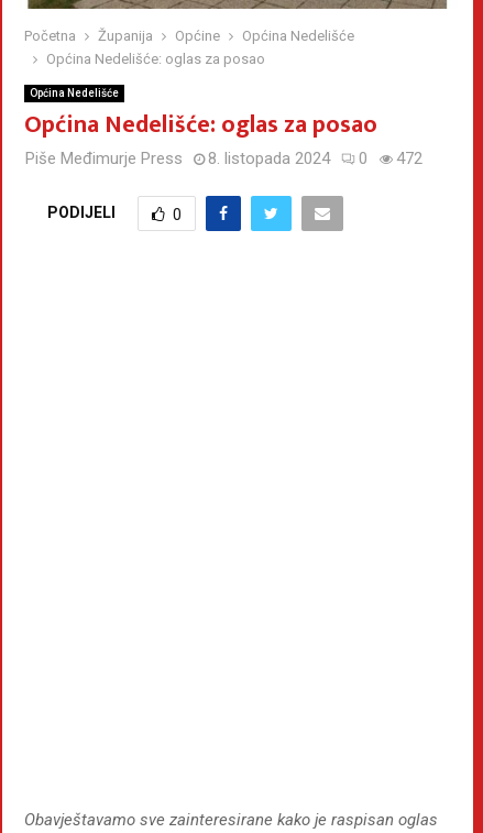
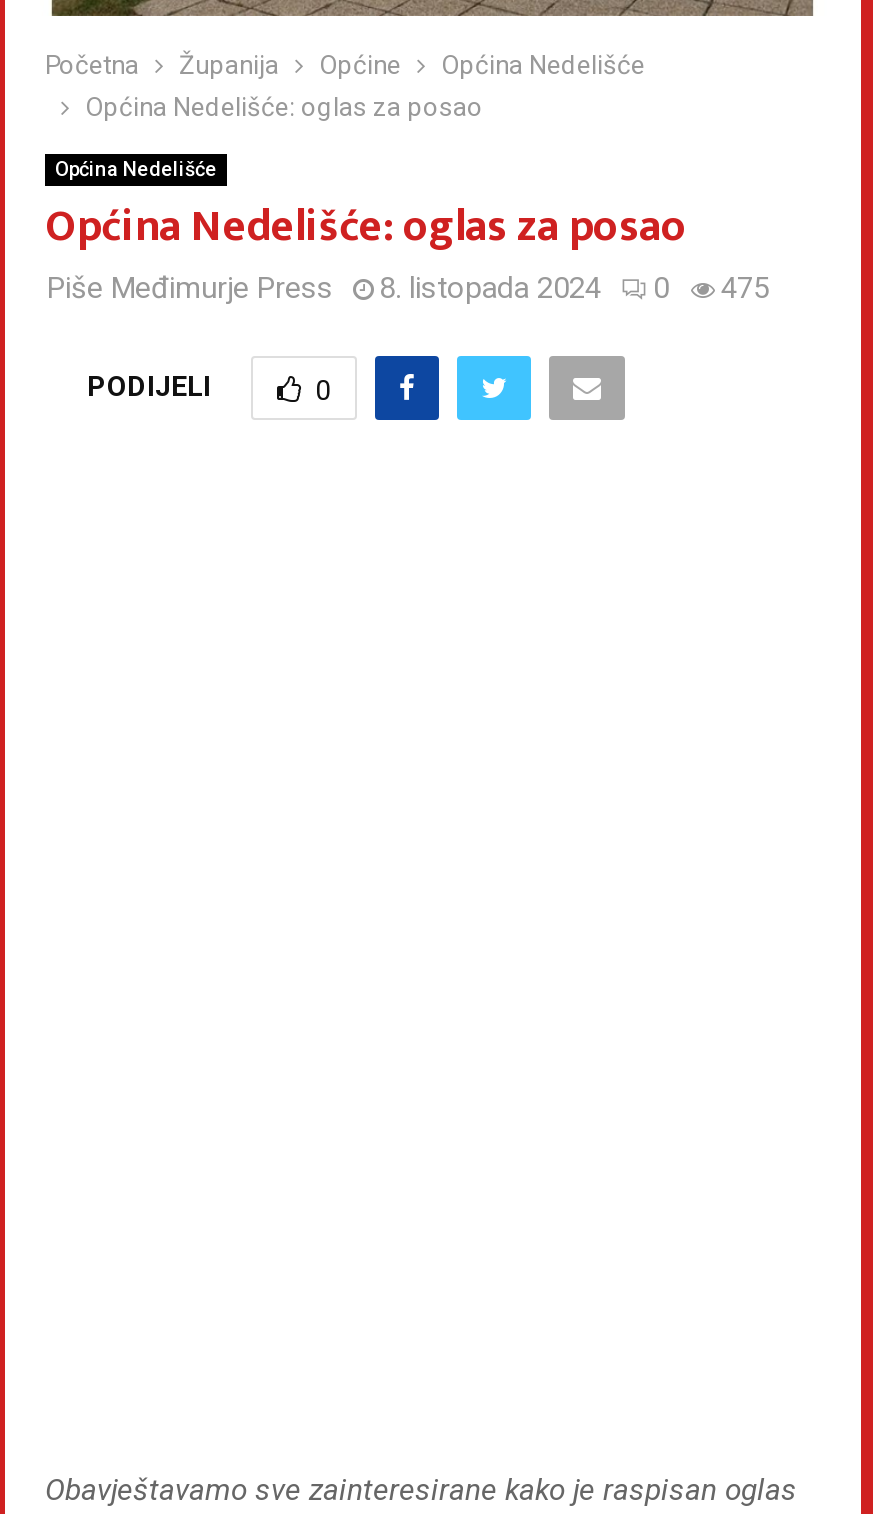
- Piše Međimurje Press 8. listopada 2024 0 472
+ Piše Međimurje Press 8. listopada 2024 0 475
